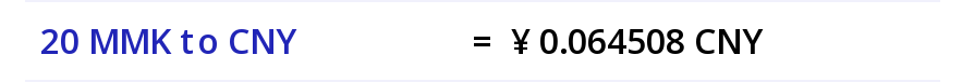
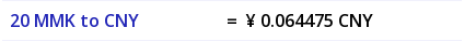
- = ¥ 0.064508 CNY
+ = ¥ 0.064475 CNY
